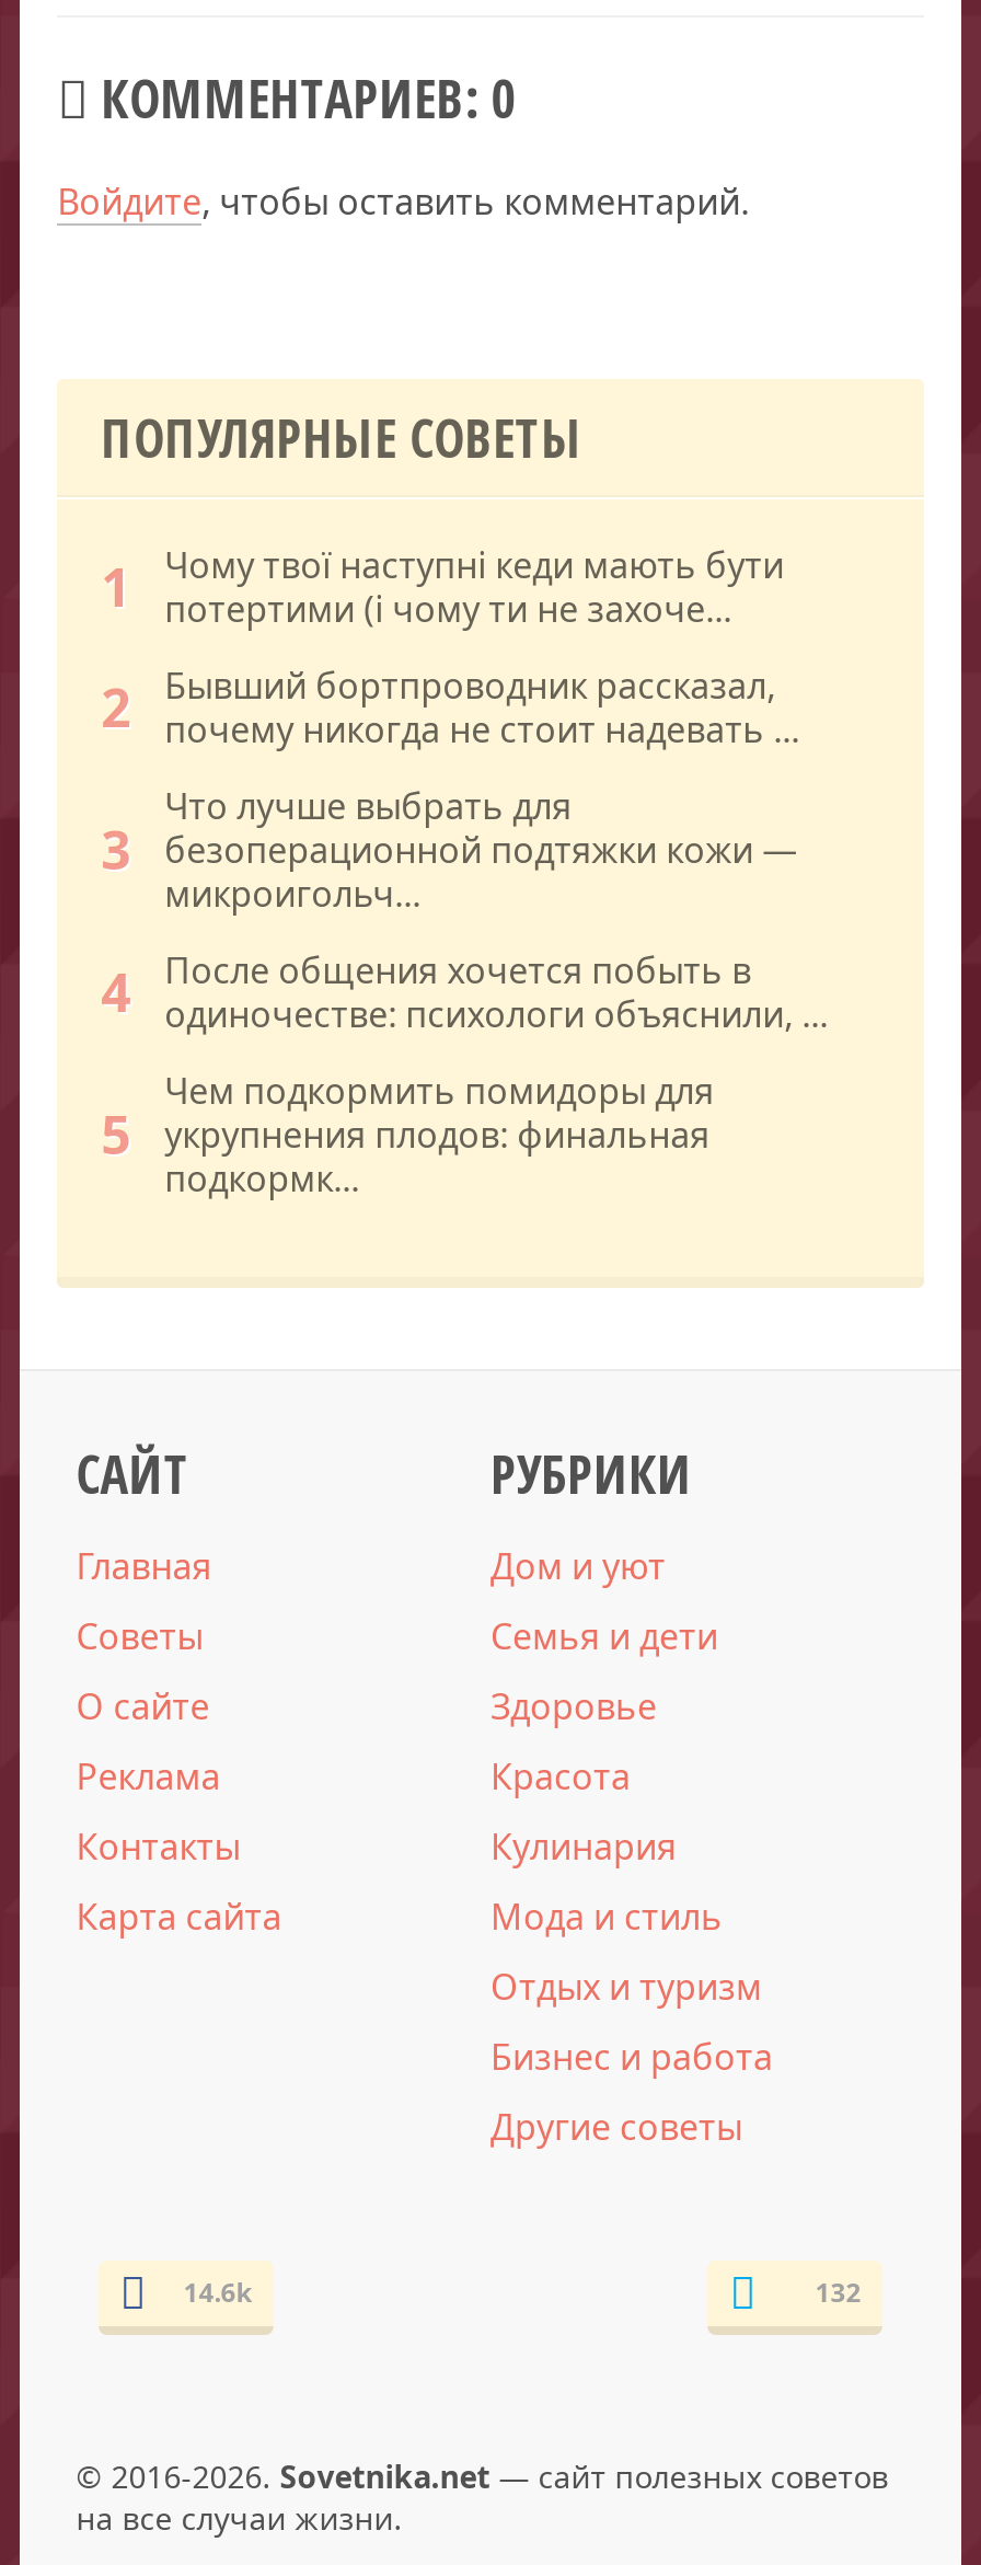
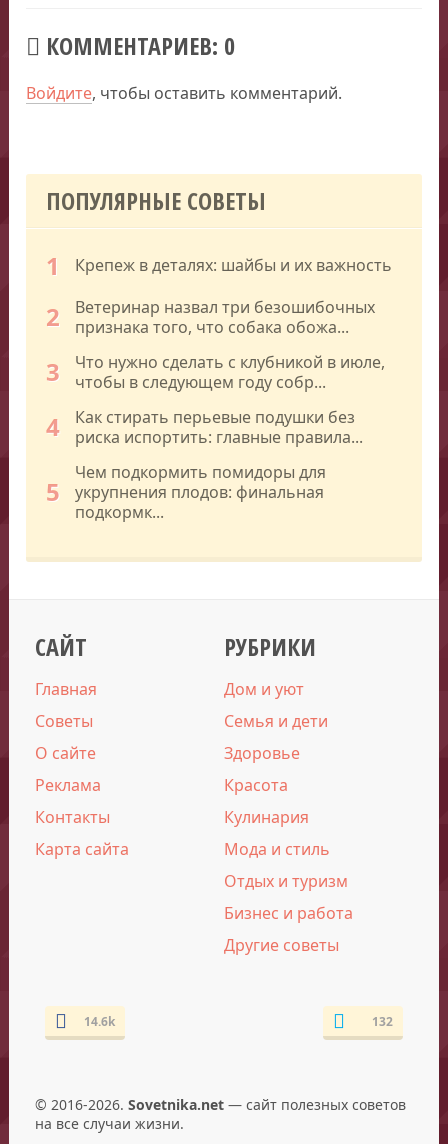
- Чому твої наступні кеди мають бути
- потертими (і чому ти не захоче...
+ Крепеж в деталях: шайбы и их важность

- Бывший бортпроводник рассказал,
- почему никогда не стоит надевать ...
+ Ветеринар назвал три безошибочных
+ признака того, что собака обожа...

- Что лучше выбрать для
- безоперационной подтяжки кожи —
- микроигольч...
+ Что нужно сделать с клубникой в июле,
+ чтобы в следующем году собр...

- После общения хочется побыть в
- одиночестве: психологи объяснили, ...
+ Как стирать перьевые подушки без
+ риска испортить: главные правила...
